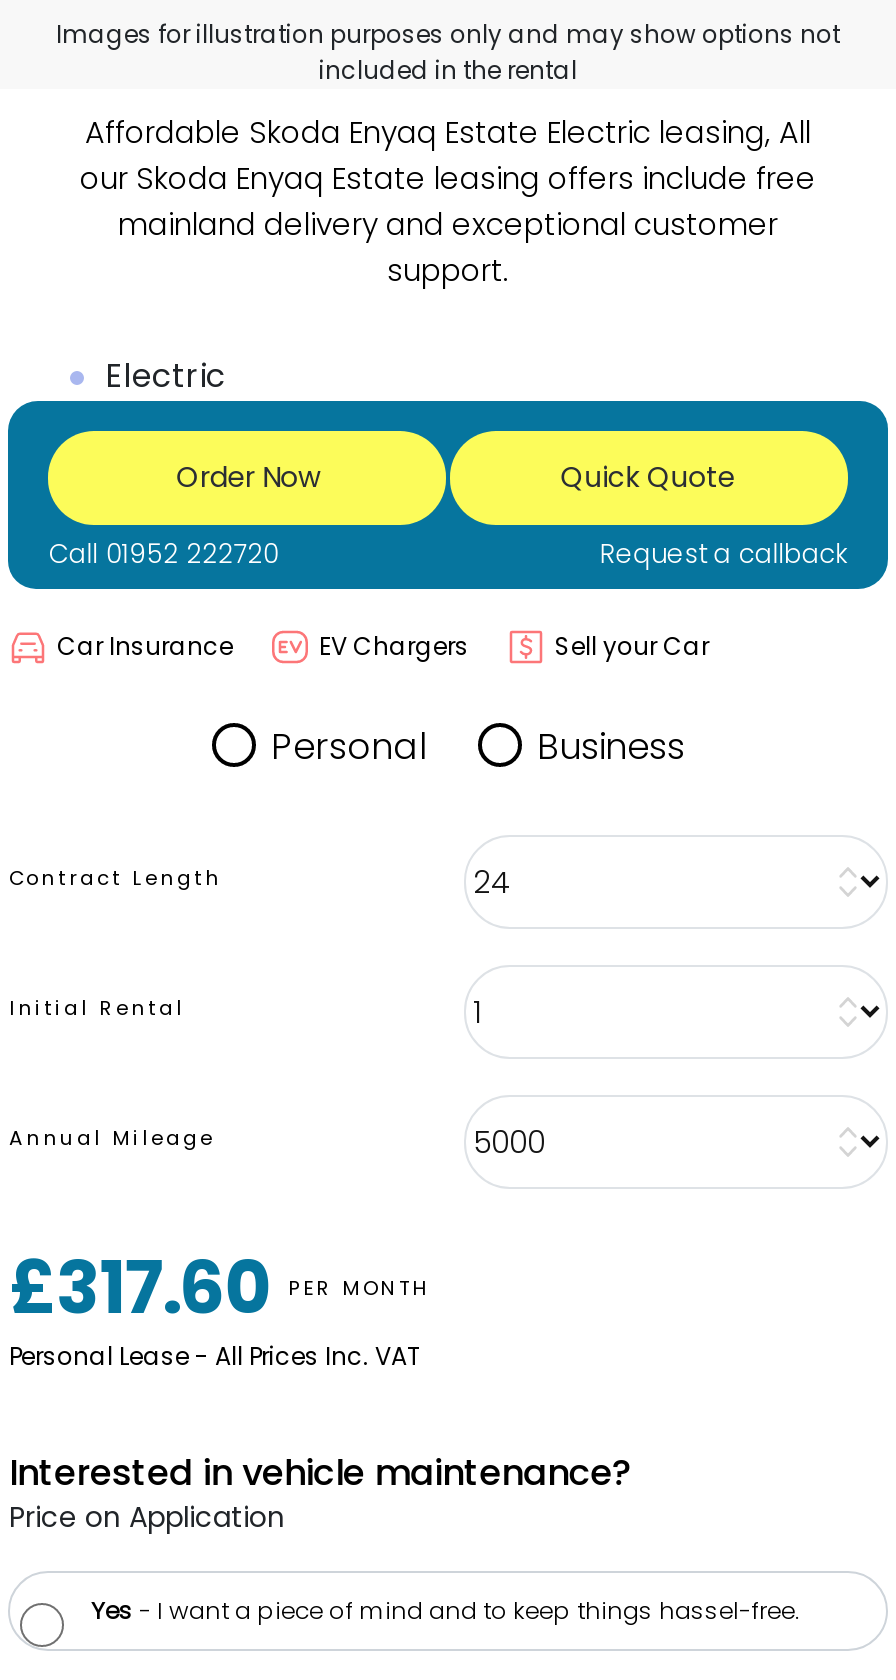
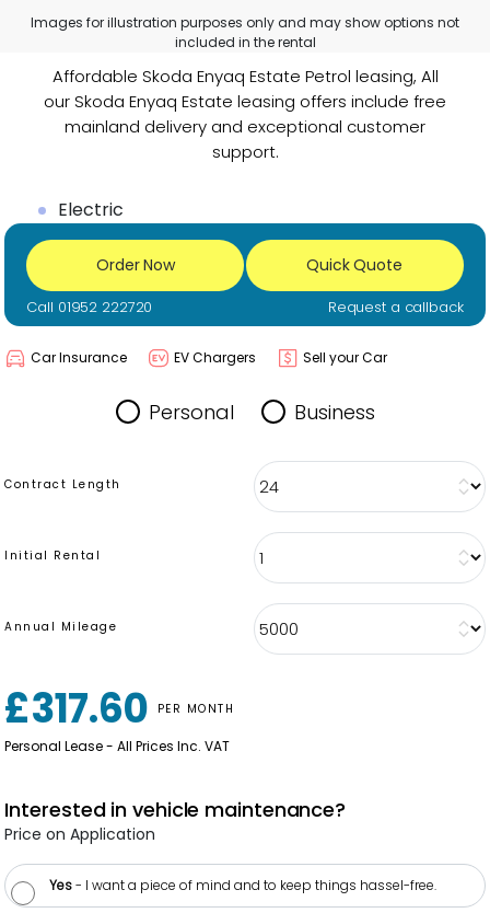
- Affordable Skoda Enyaq Estate Electric leasing, All
+ Affordable Skoda Enyaq Estate Petrol leasing, All
